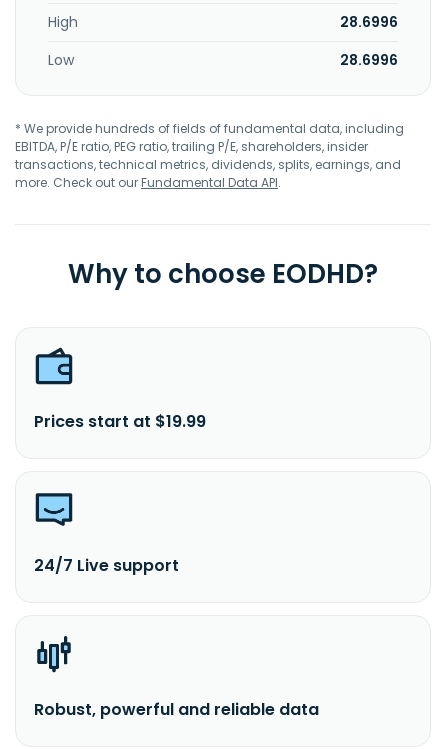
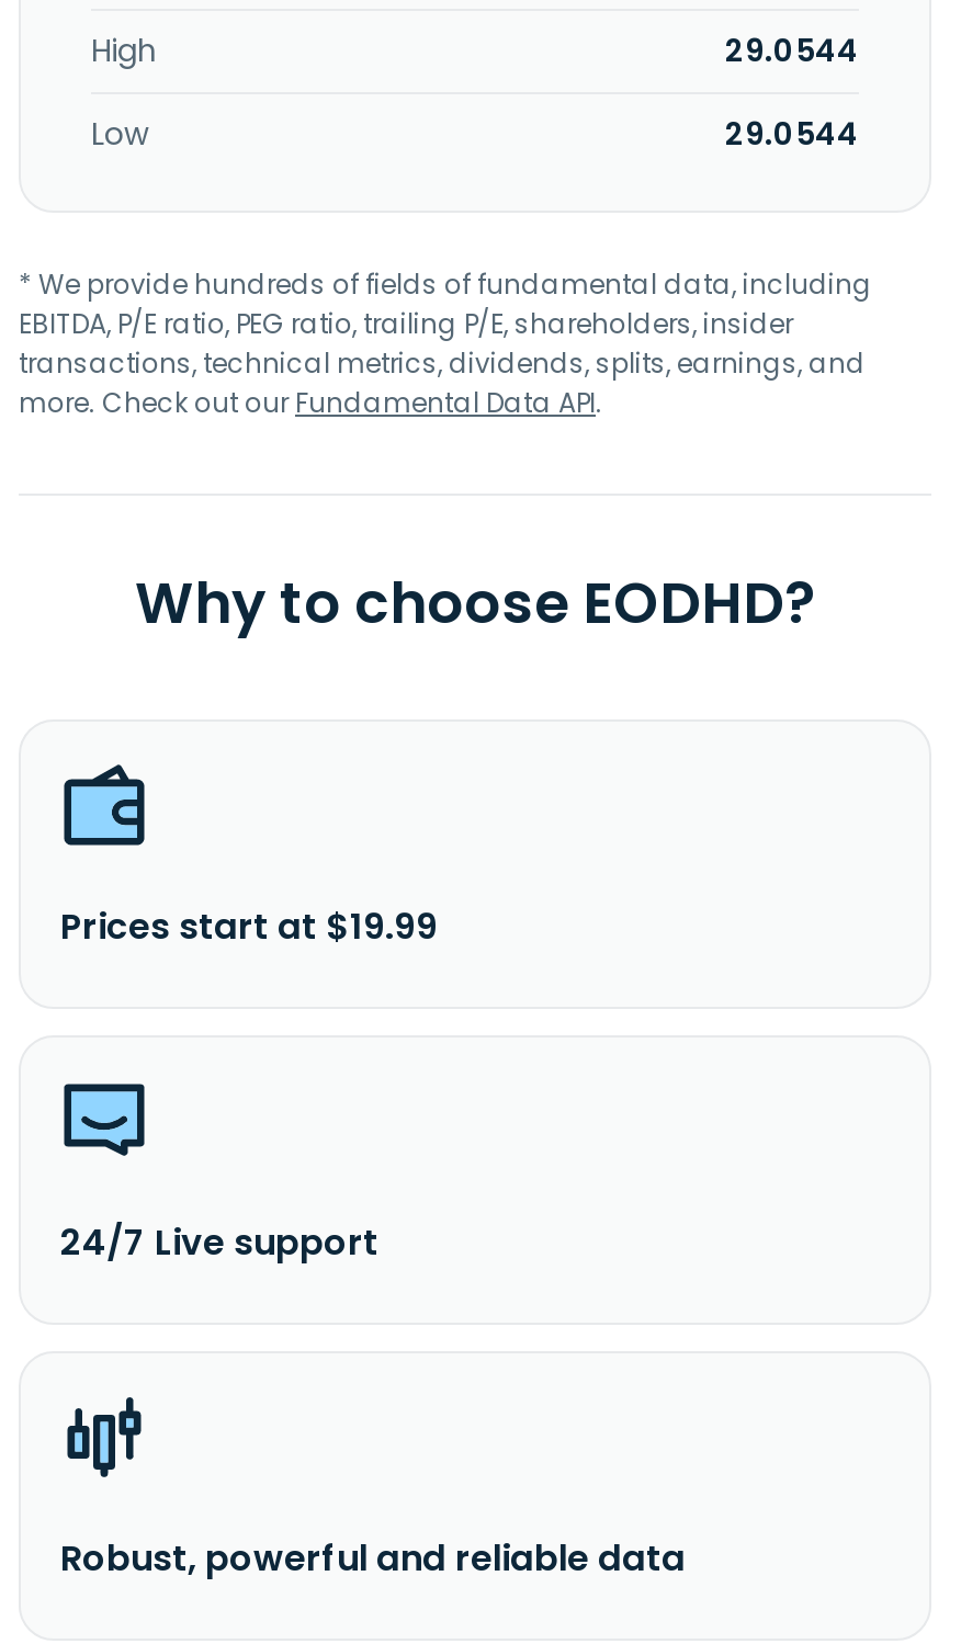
- 28.6996
+ 29.0544

- 28.6996
+ 29.0544
